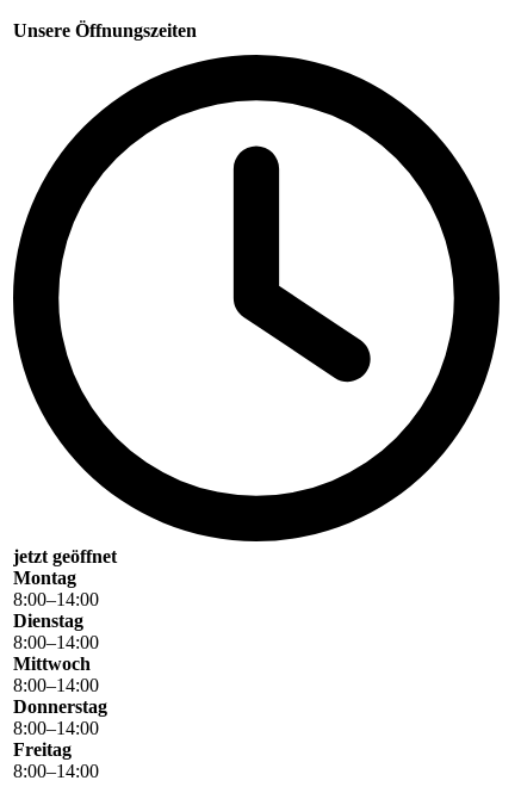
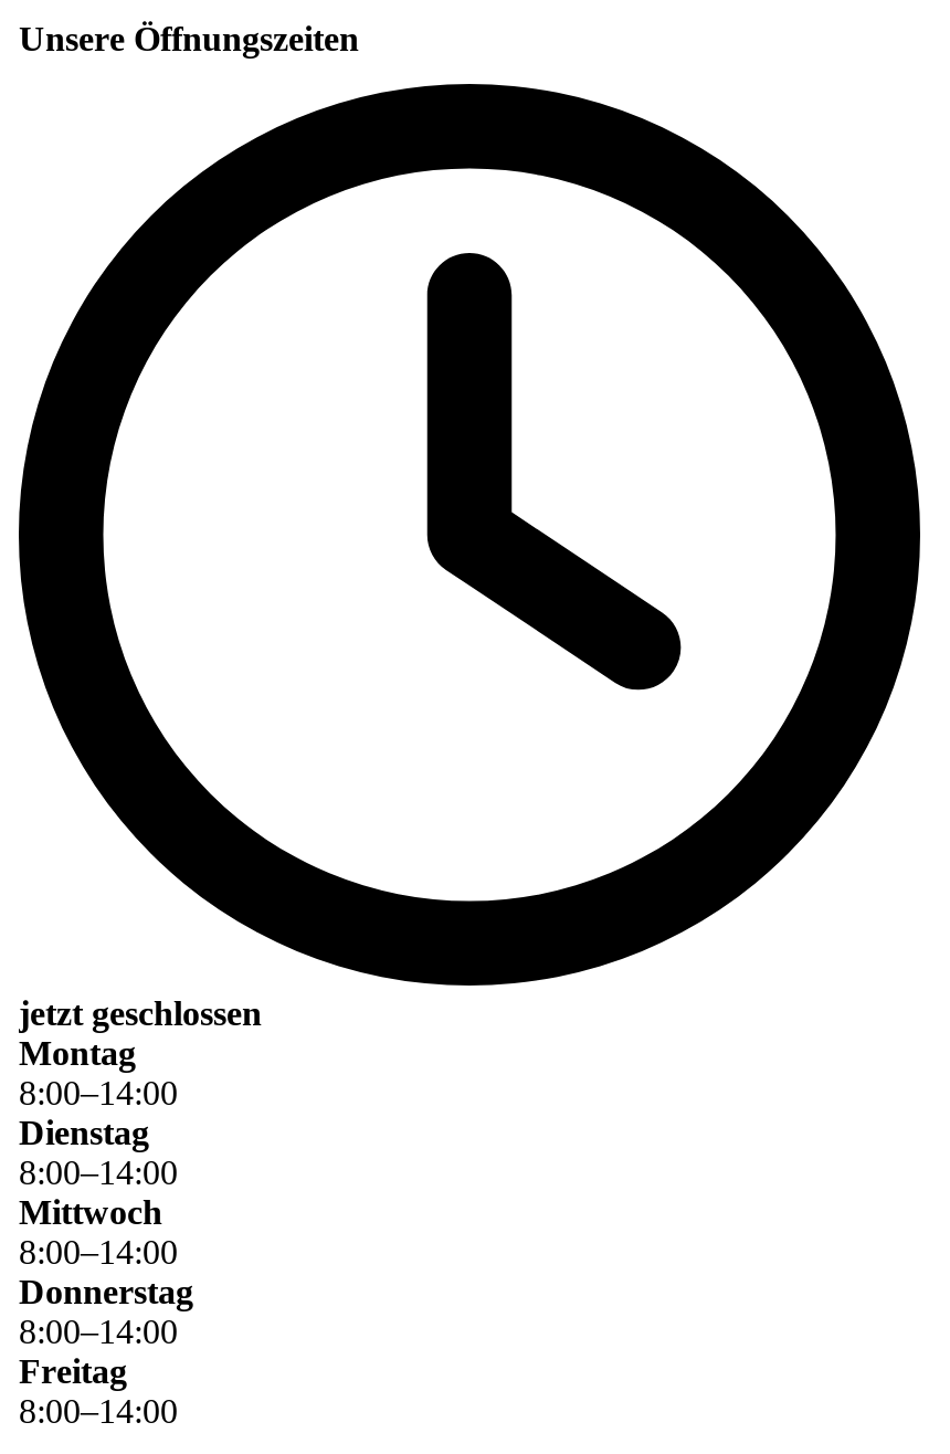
- jetzt geöffnet
+ jetzt geschlossen
